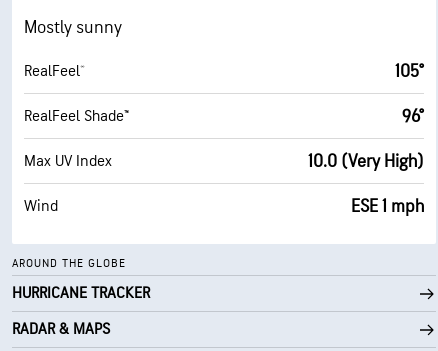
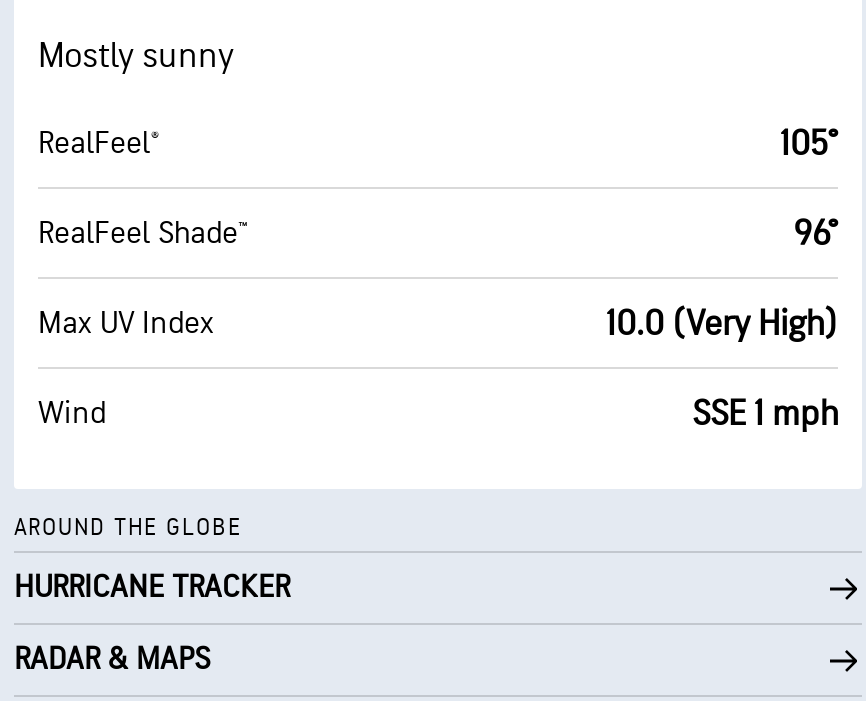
- ESE 1 mph
+ SSE 1 mph
